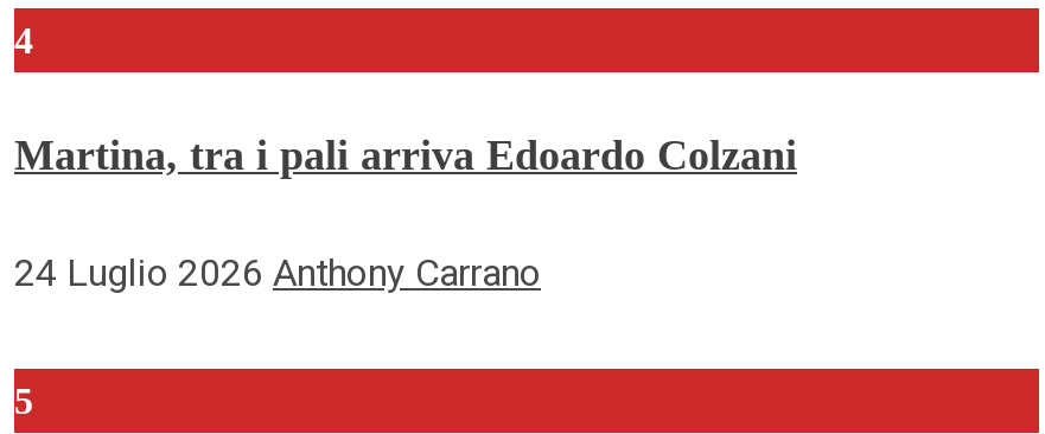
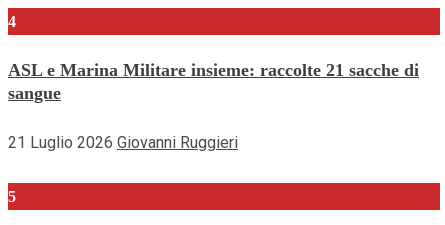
- Martina, tra i pali arriva Edoardo Colzani
+ ASL e Marina Militare insieme: raccolte 21 sacche di
+ sangue

- 24 Luglio 2026 Anthony Carrano
+ 21 Luglio 2026 Giovanni Ruggieri
